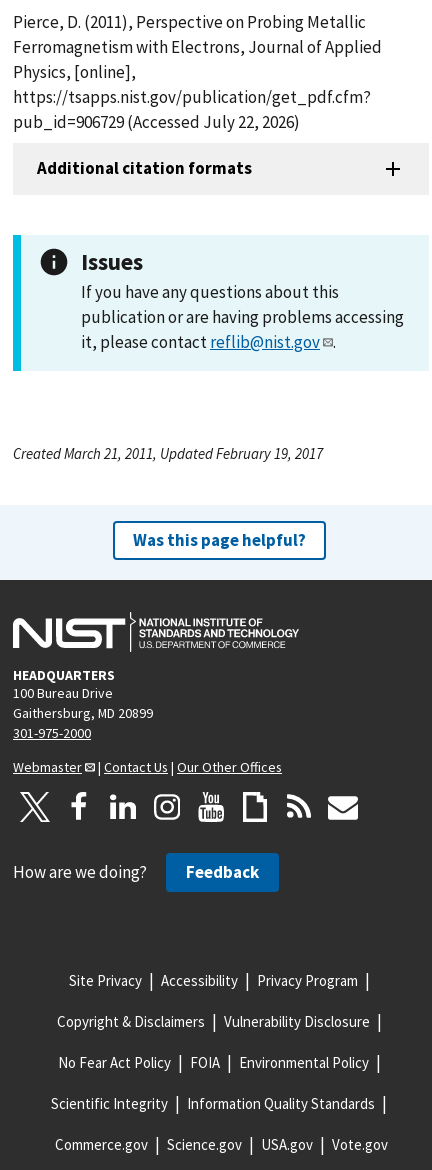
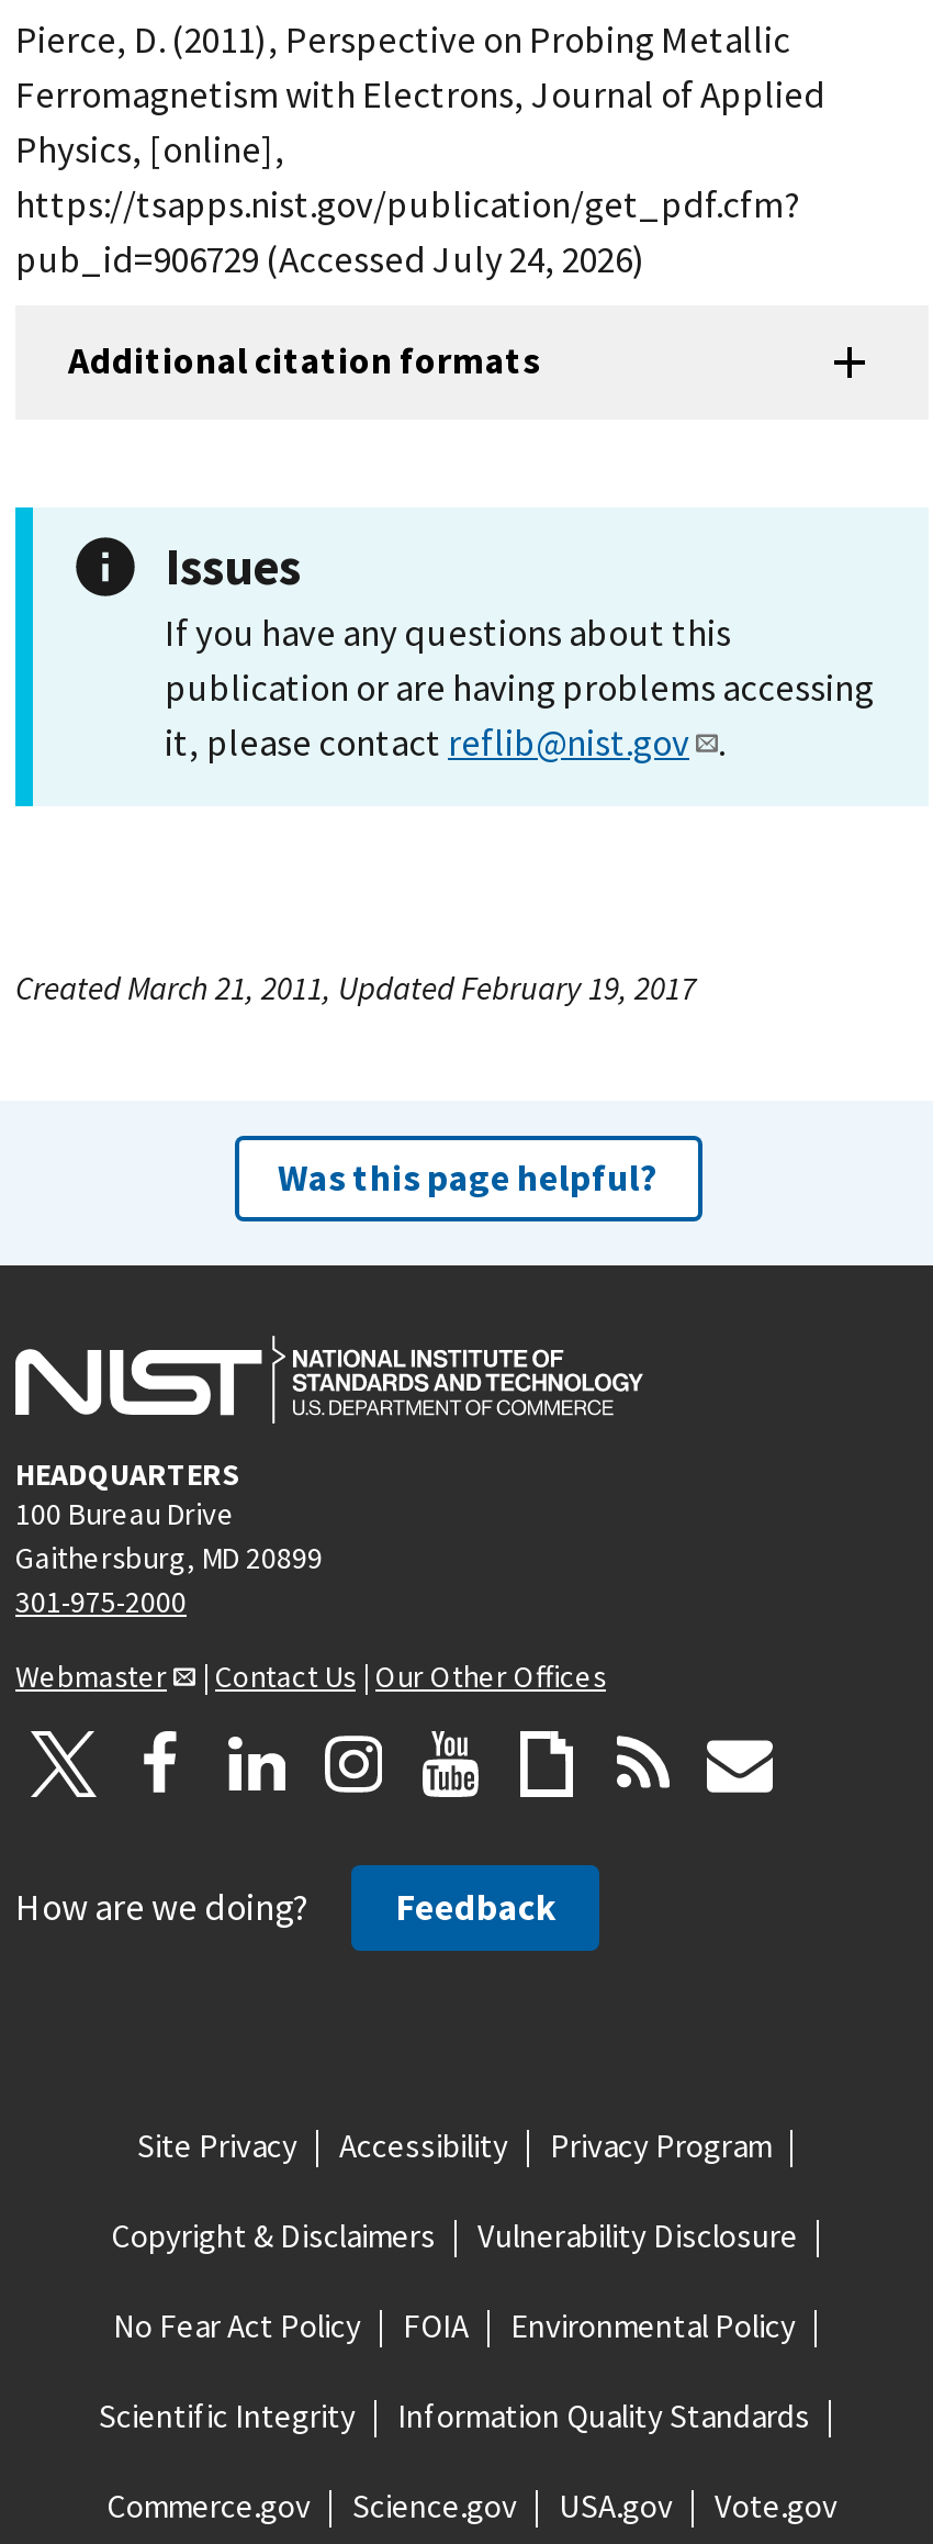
- pub_id=906729 (Accessed July 22, 2026)
+ pub_id=906729 (Accessed July 24, 2026)
